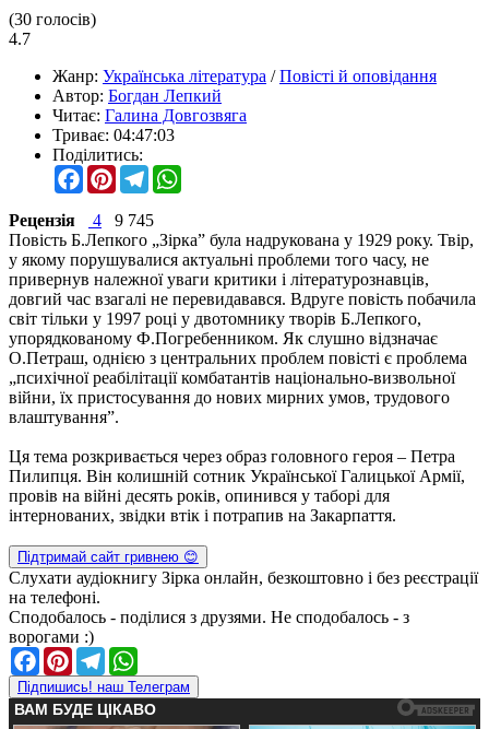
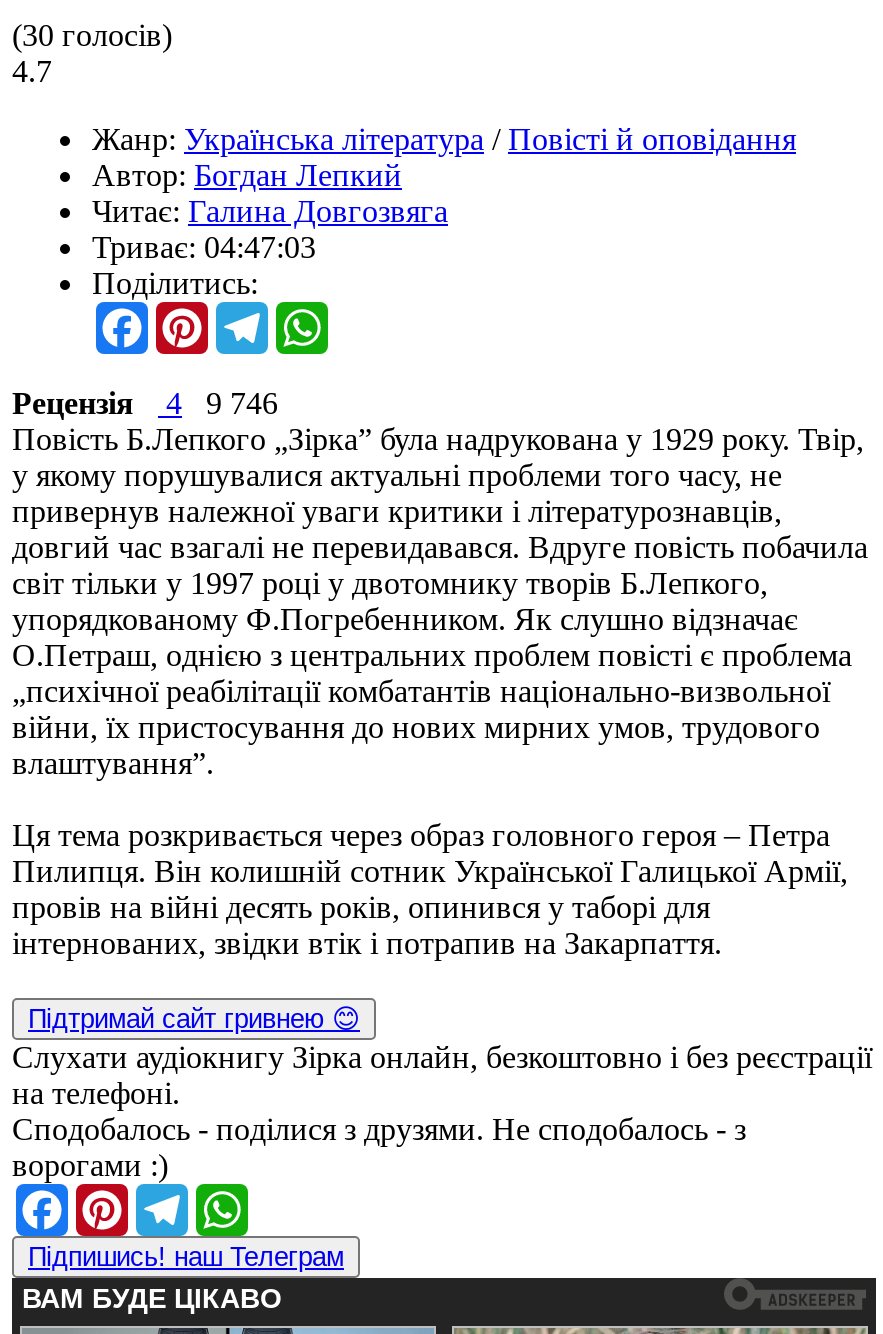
- Рецензія 4 9 745
+ Рецензія 4 9 746
